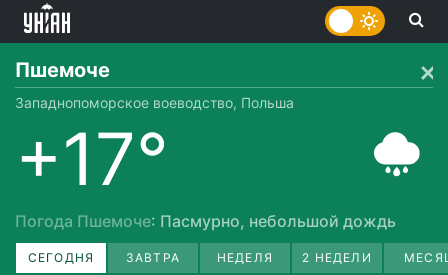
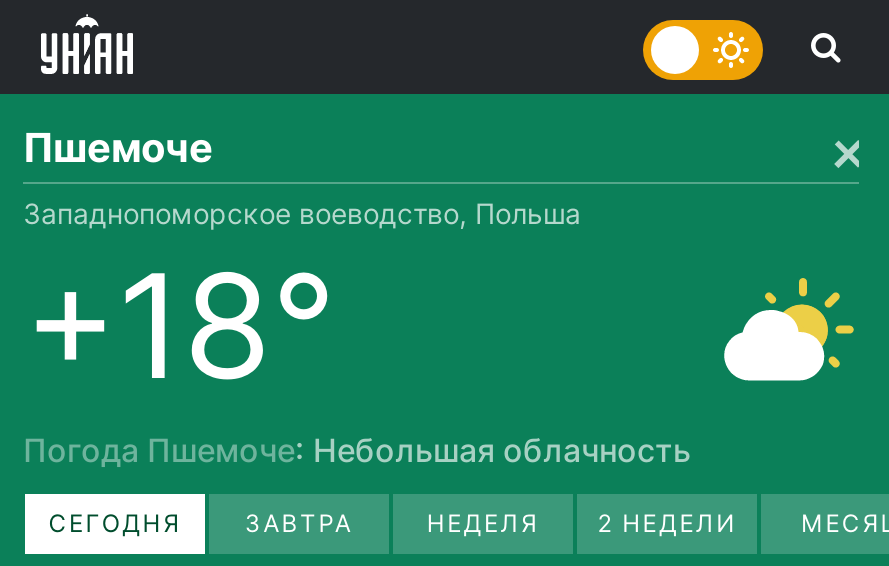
- [image]
- +17°
- Погода Пшемоче: Пасмурно, небольшой дождь
+ [image]
+ +18°
+ Погода Пшемоче: Небольшая облачность
